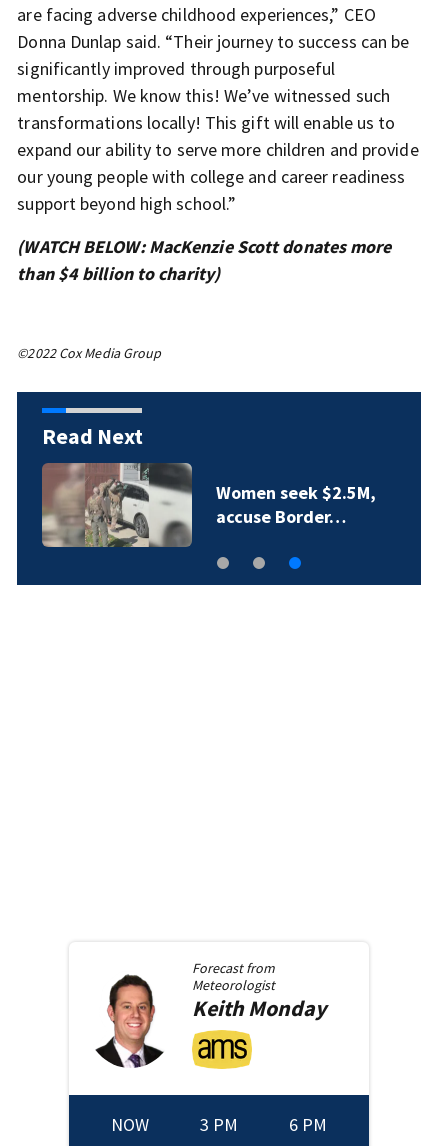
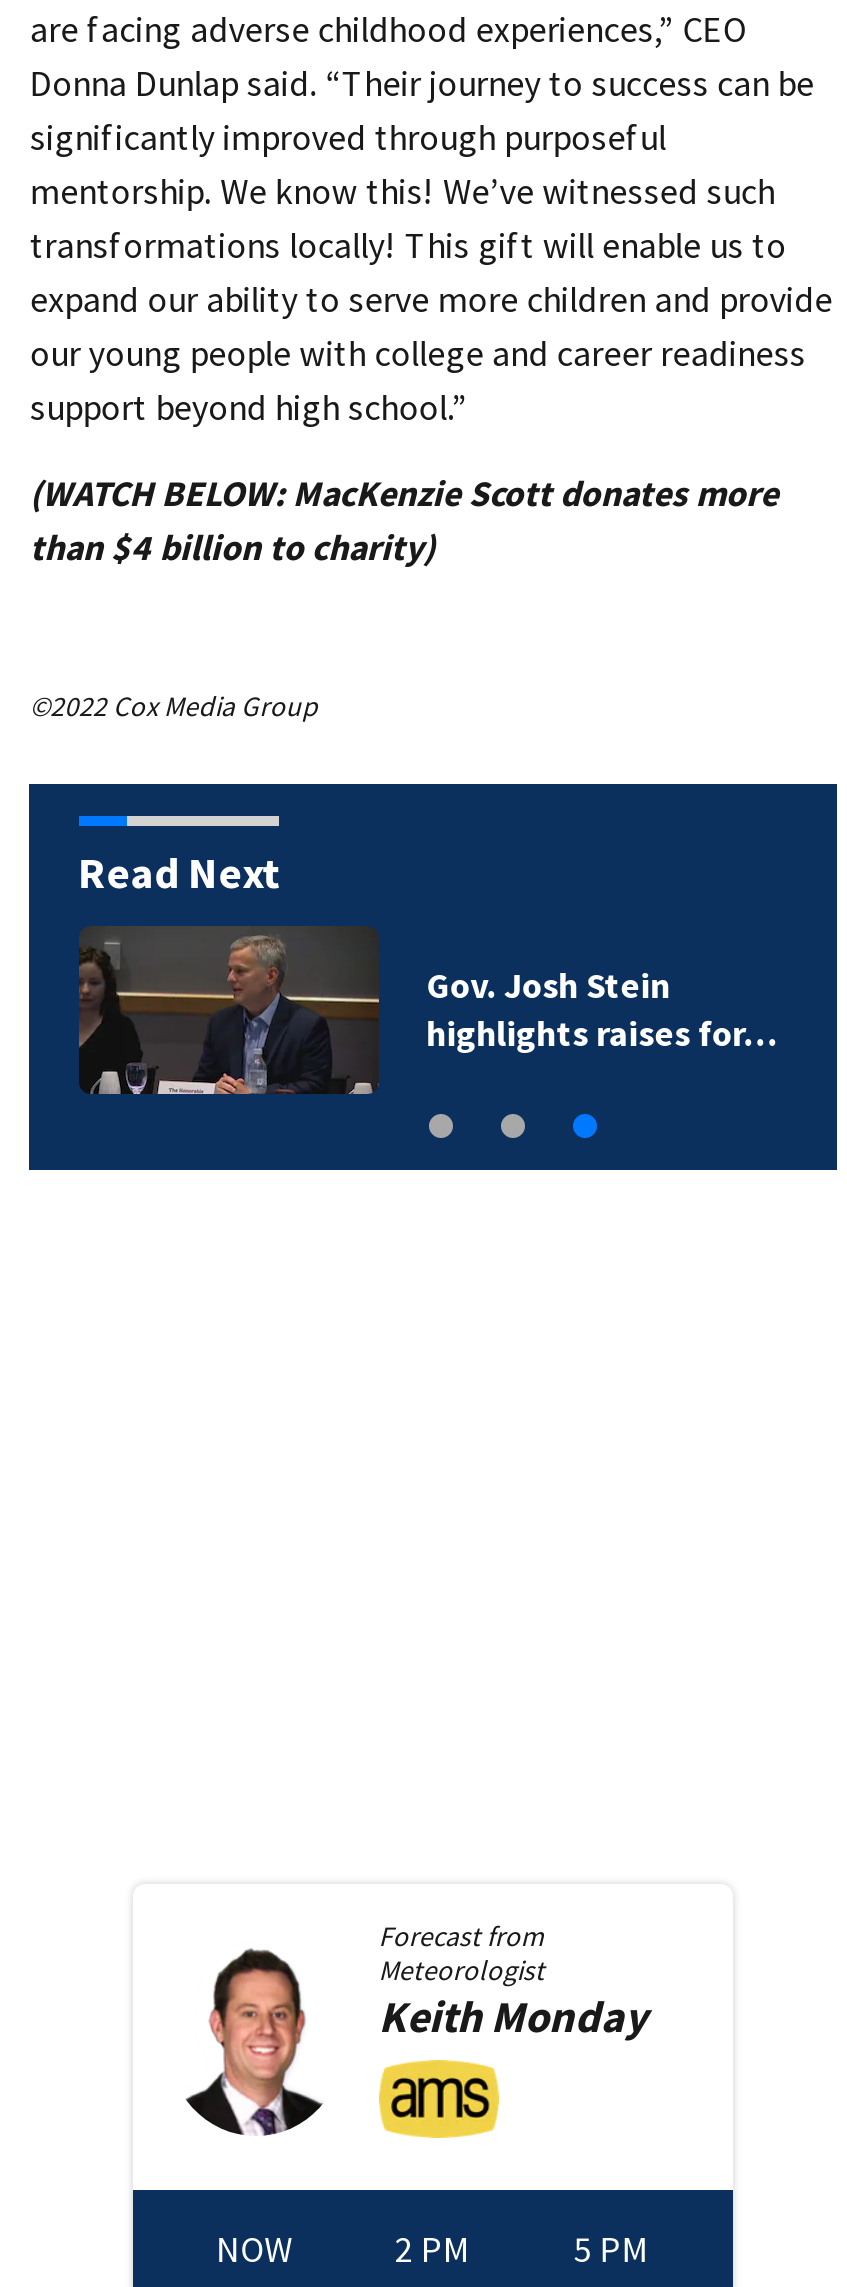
- [image]
- Women seek $2.5M,
- accuse Border…
+ [image]
+ Gov. Josh Stein
+ highlights raises for…

- 3 PM
+ 2 PM

- 6 PM
+ 5 PM
